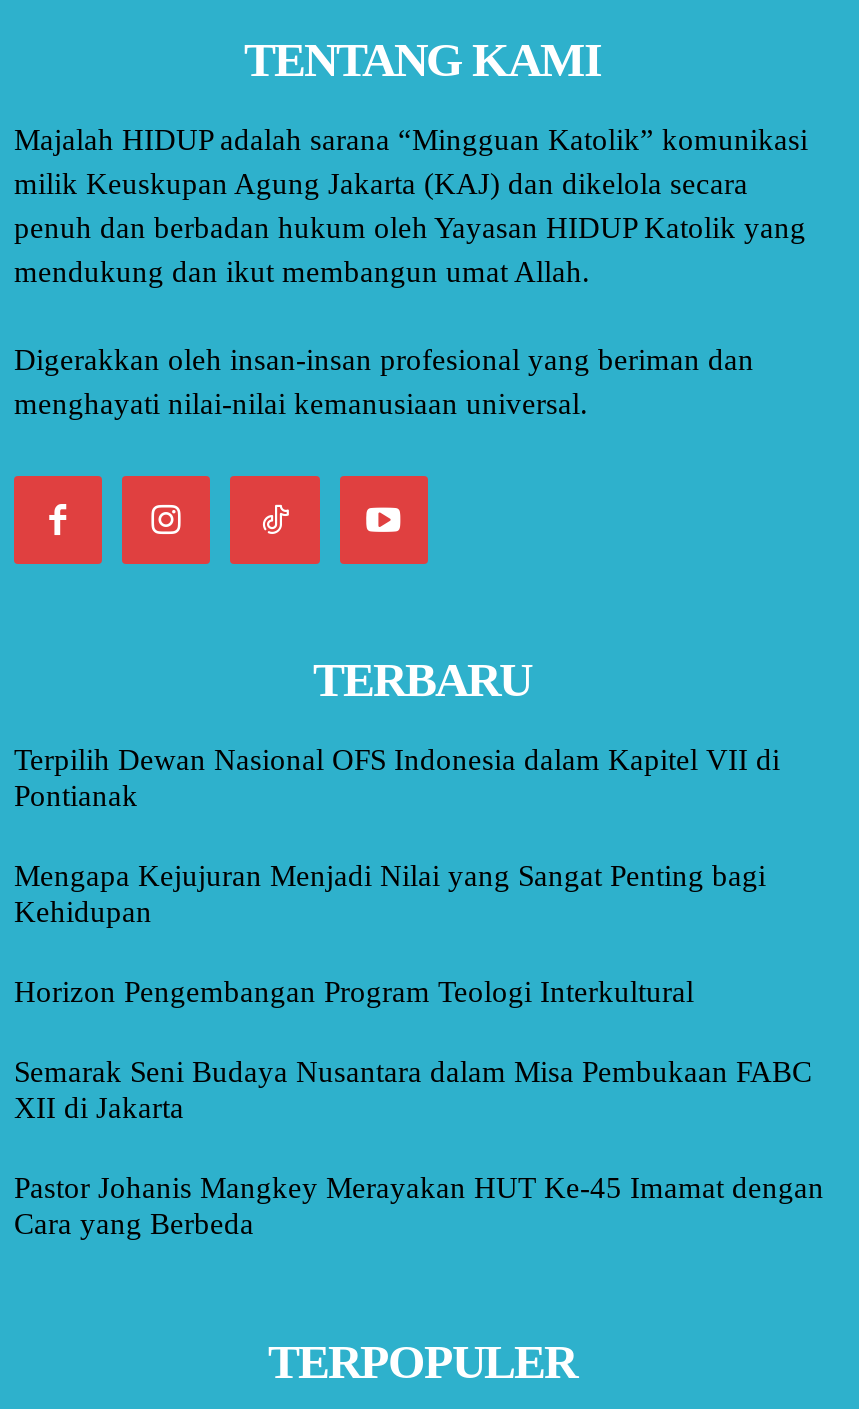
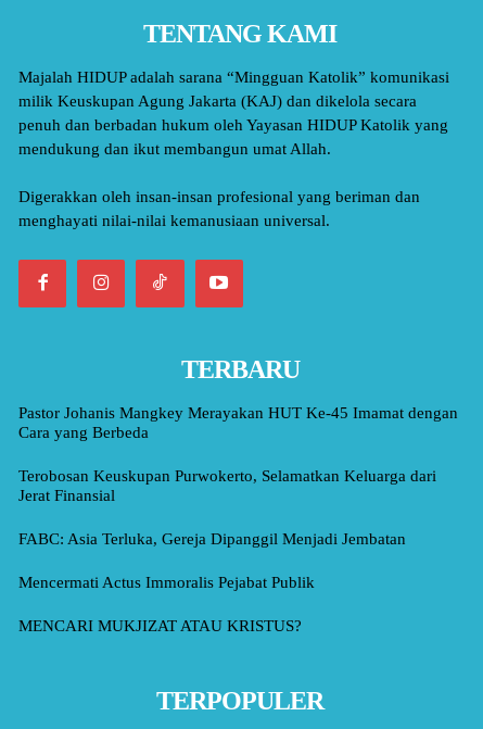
- Terpilih Dewan Nasional OFS Indonesia dalam Kapitel VII di
- Pontianak
- Mengapa Kejujuran Menjadi Nilai yang Sangat Penting bagi
- Kehidupan
- Horizon Pengembangan Program Teologi Interkultural
- Semarak Seni Budaya Nusantara dalam Misa Pembukaan FABC
- XII di Jakarta

moved up: Pastor Johanis Mangkey Merayakan HUT Ke-45 Imamat dengan | Cara yang Berbeda

+ Terobosan Keuskupan Purwokerto, Selamatkan Keluarga dari
+ Jerat Finansial
+ FABC: Asia Terluka, Gereja Dipanggil Menjadi Jembatan
+ Mencermati Actus Immoralis Pejabat Publik
+ MENCARI MUKJIZAT ATAU KRISTUS?
